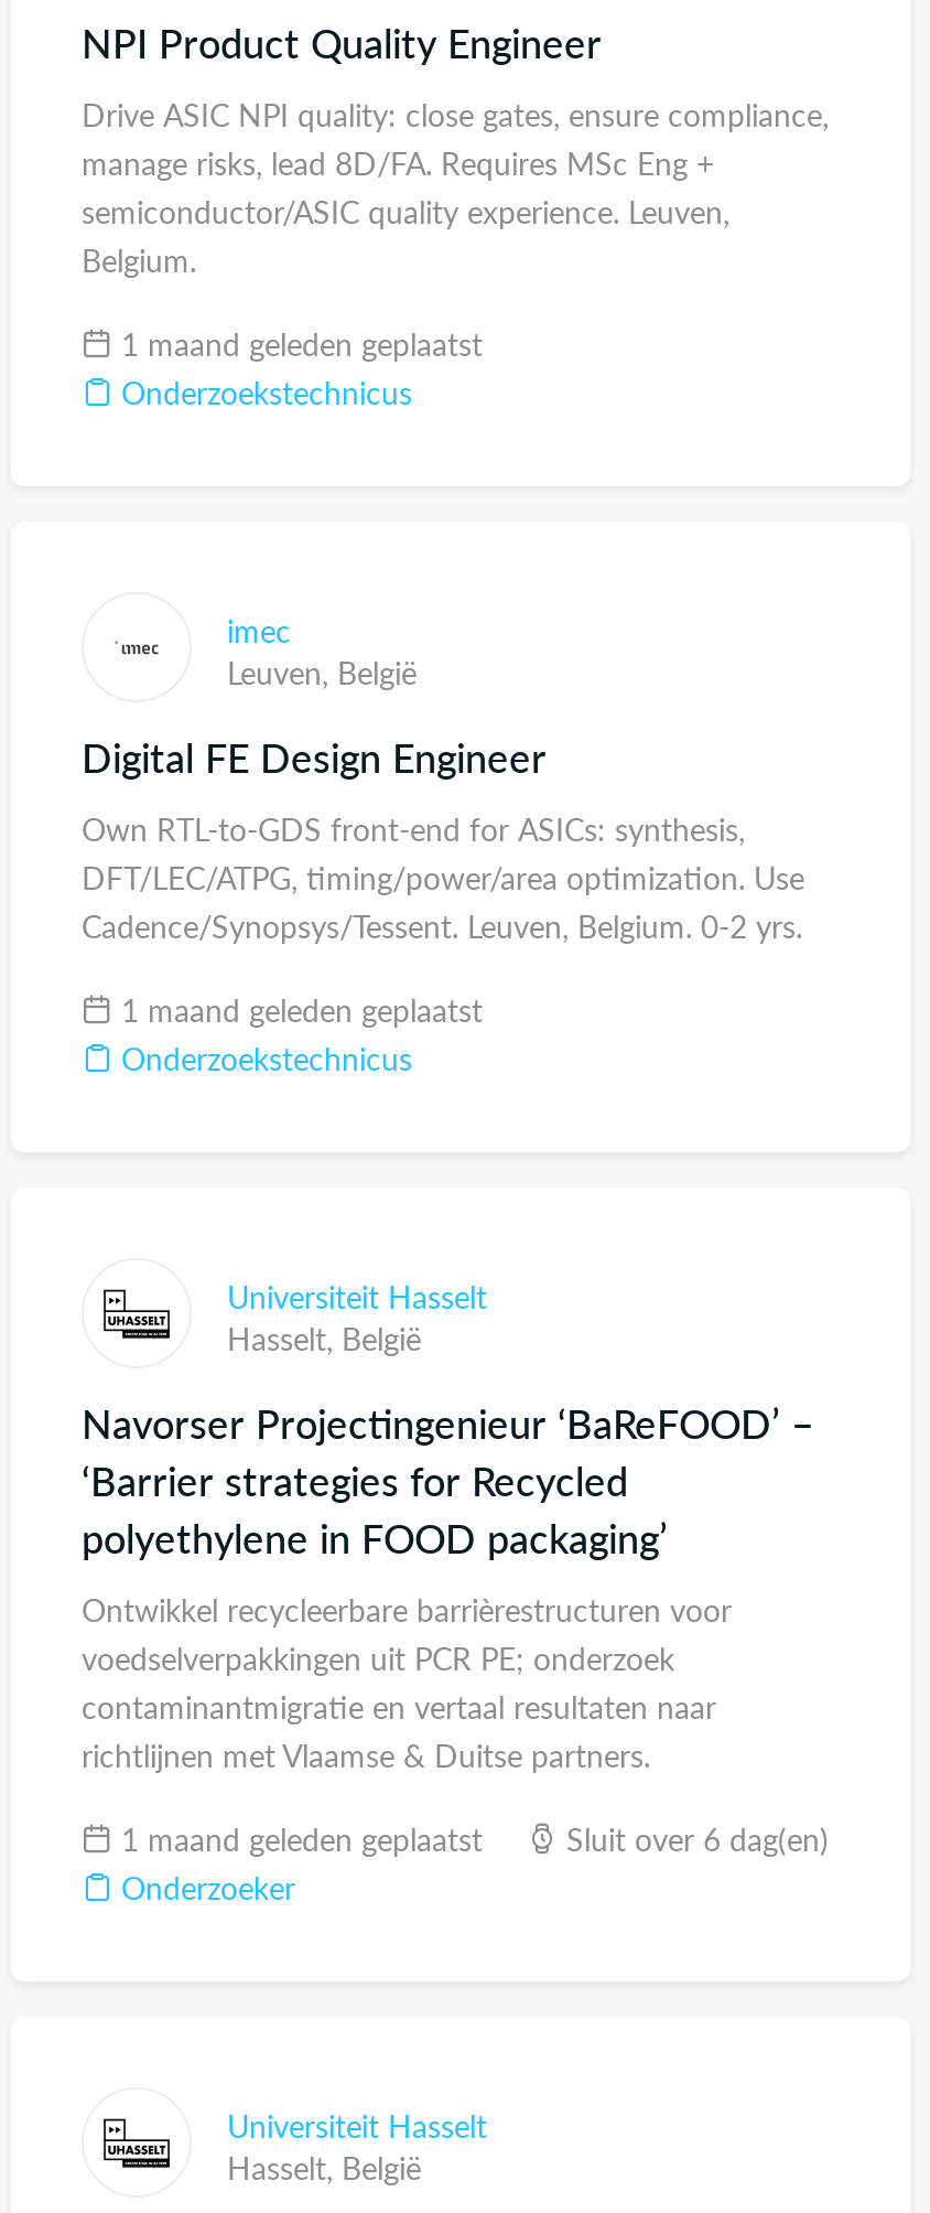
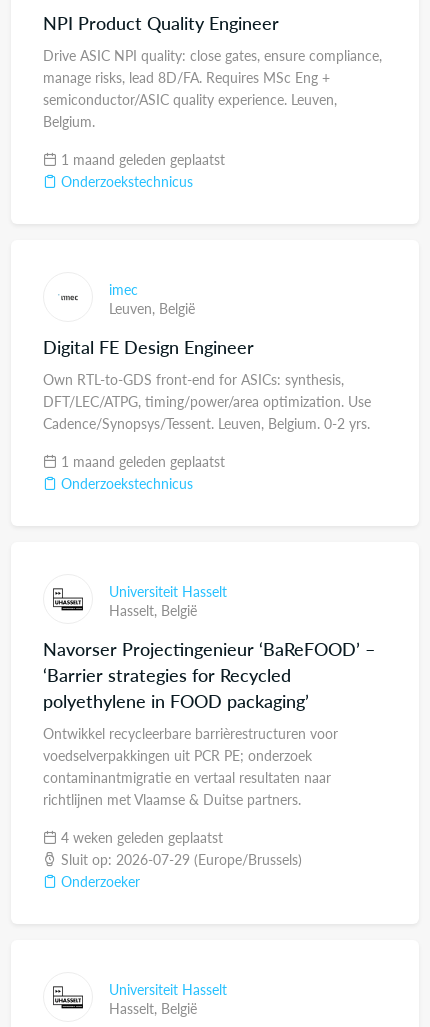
- 1 maand geleden geplaatst
+ 4 weken geleden geplaatst

- Sluit over 6 dag(en)
+ Sluit op: 2026-07-29 (Europe/Brussels)
